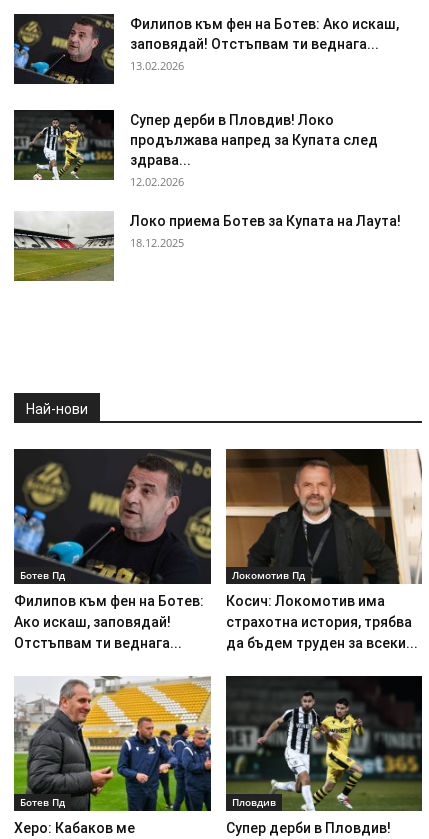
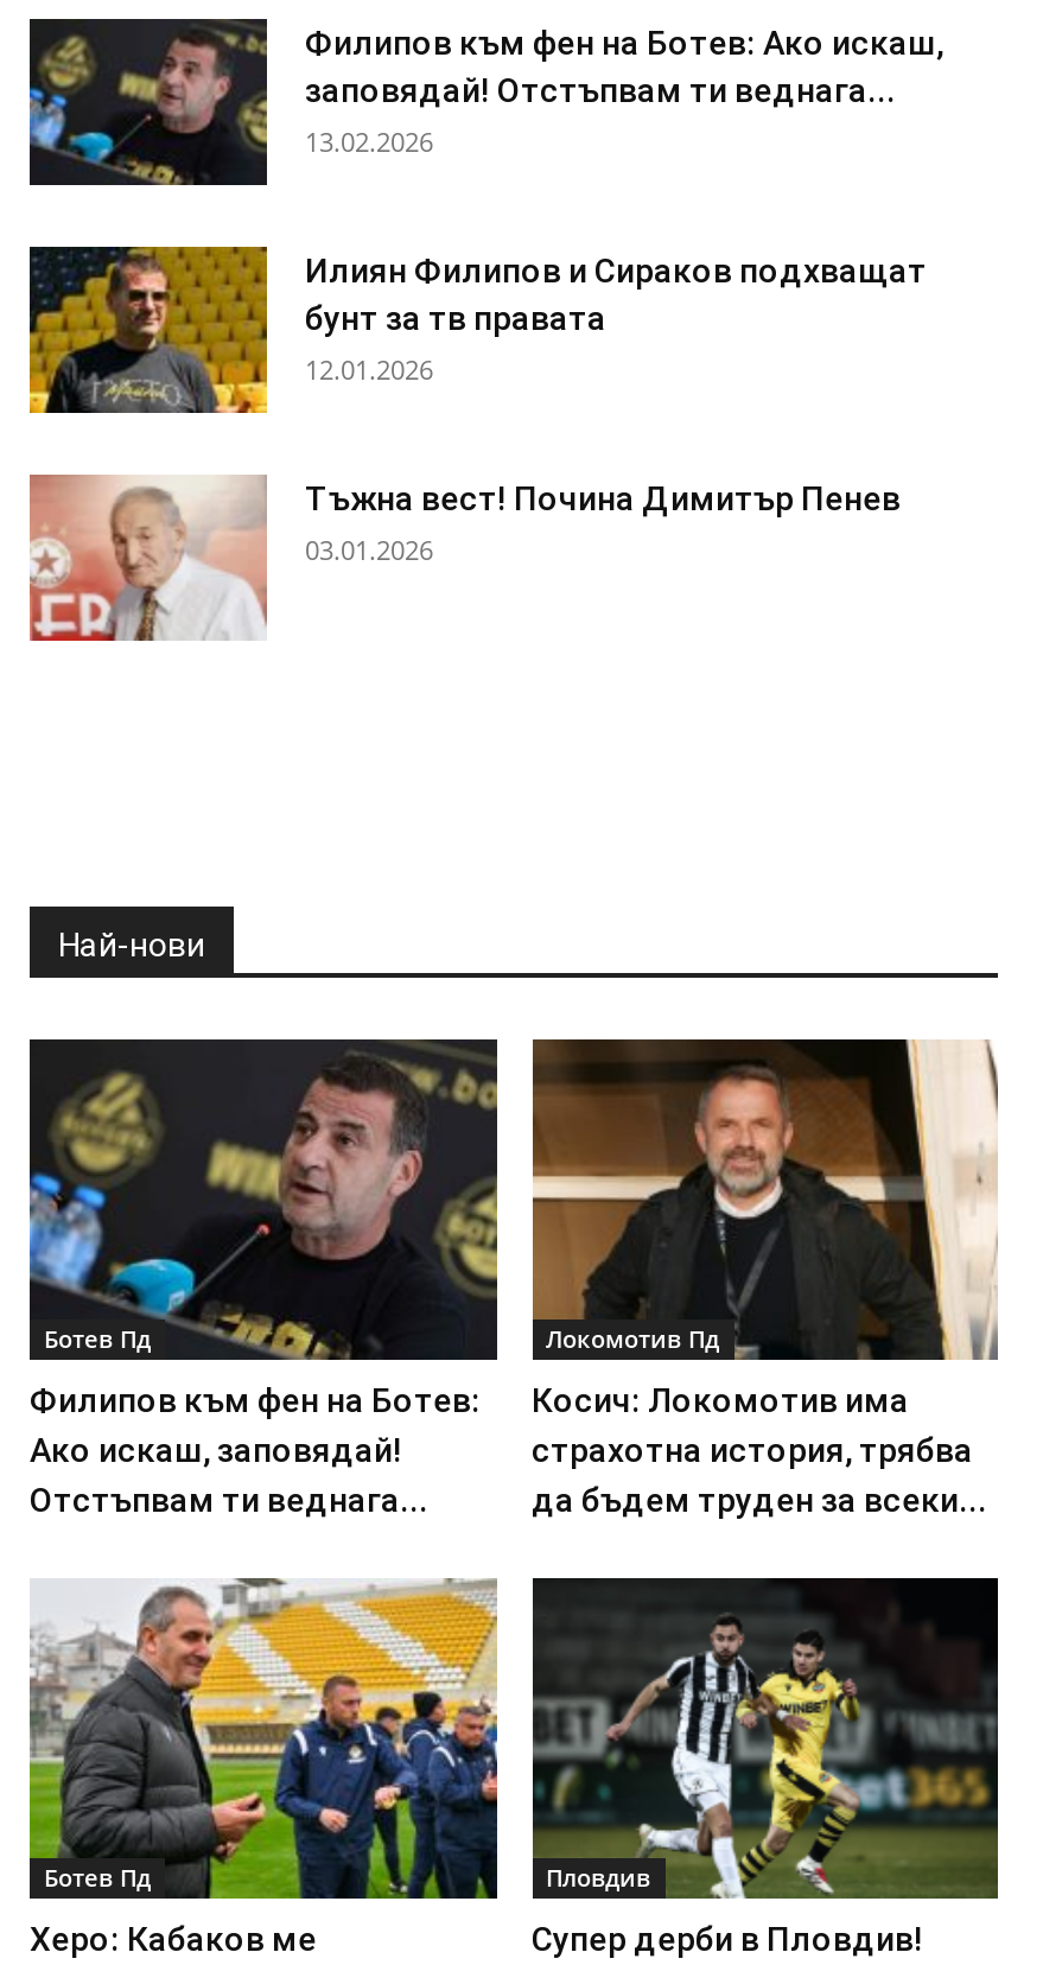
- [image]
- Супер дерби в Пловдив! Локо
- продължава напред за Купата след
- здрава...
- 12.02.2026
+ [image]
+ Илиян Филипов и Сираков подхващат
+ бунт за тв правата
+ 12.01.2026

- [image]
- Локо приема Ботев за Купата на Лаута!
- 18.12.2025
+ [image]
+ Тъжна вест! Почина Димитър Пенев
+ 03.01.2026
